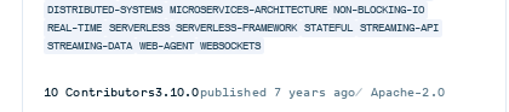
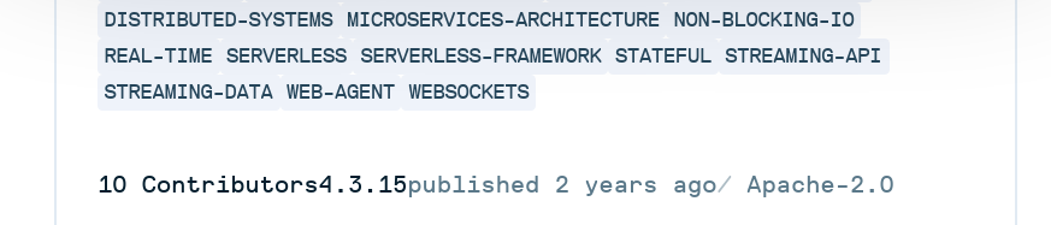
- 10 Contributors3.10.0published 7 years ago
+ 10 Contributors4.3.15published 2 years ago
